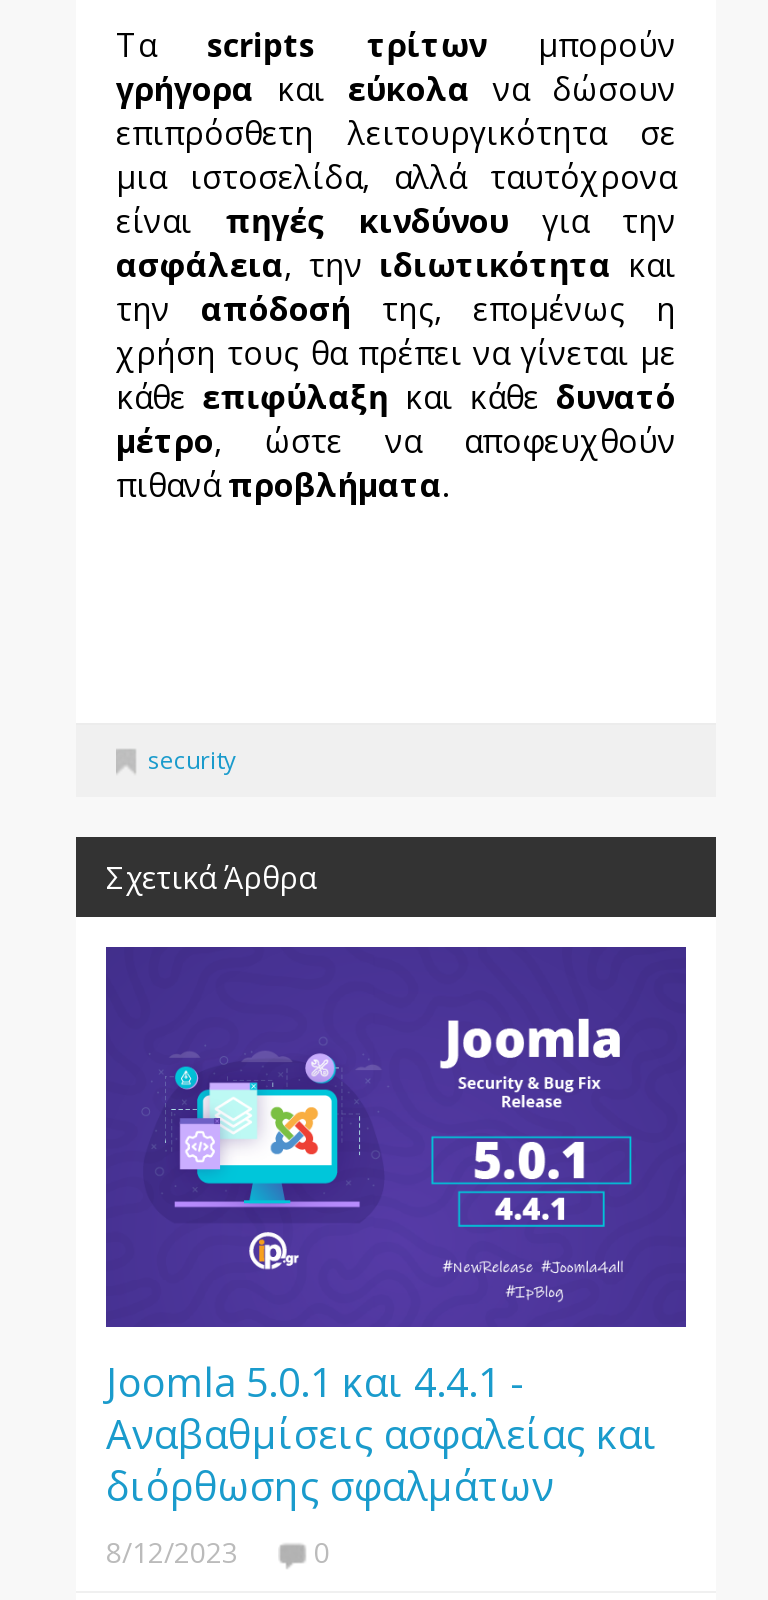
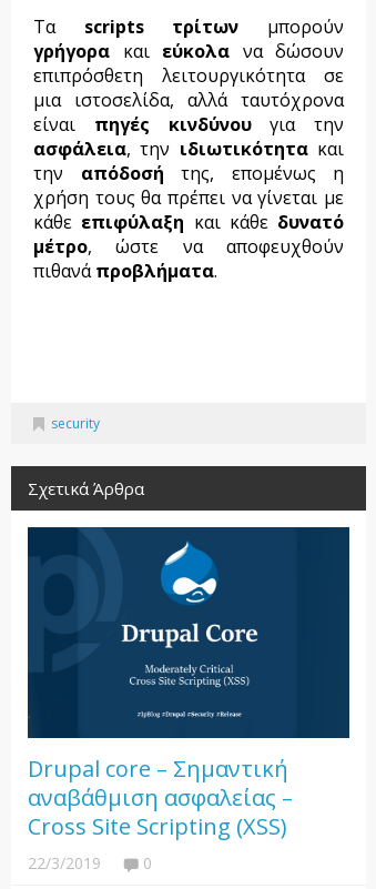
- [image]
- Joomla 5.0.1 και 4.4.1 -
- Αναβαθμίσεις ασφαλείας και
- διόρθωσης σφαλμάτων
- 8/12/2023
+ [image]
+ Drupal core – Σημαντική
+ αναβάθμιση ασφαλείας –
+ Cross Site Scripting (XSS)
+ 22/3/2019
